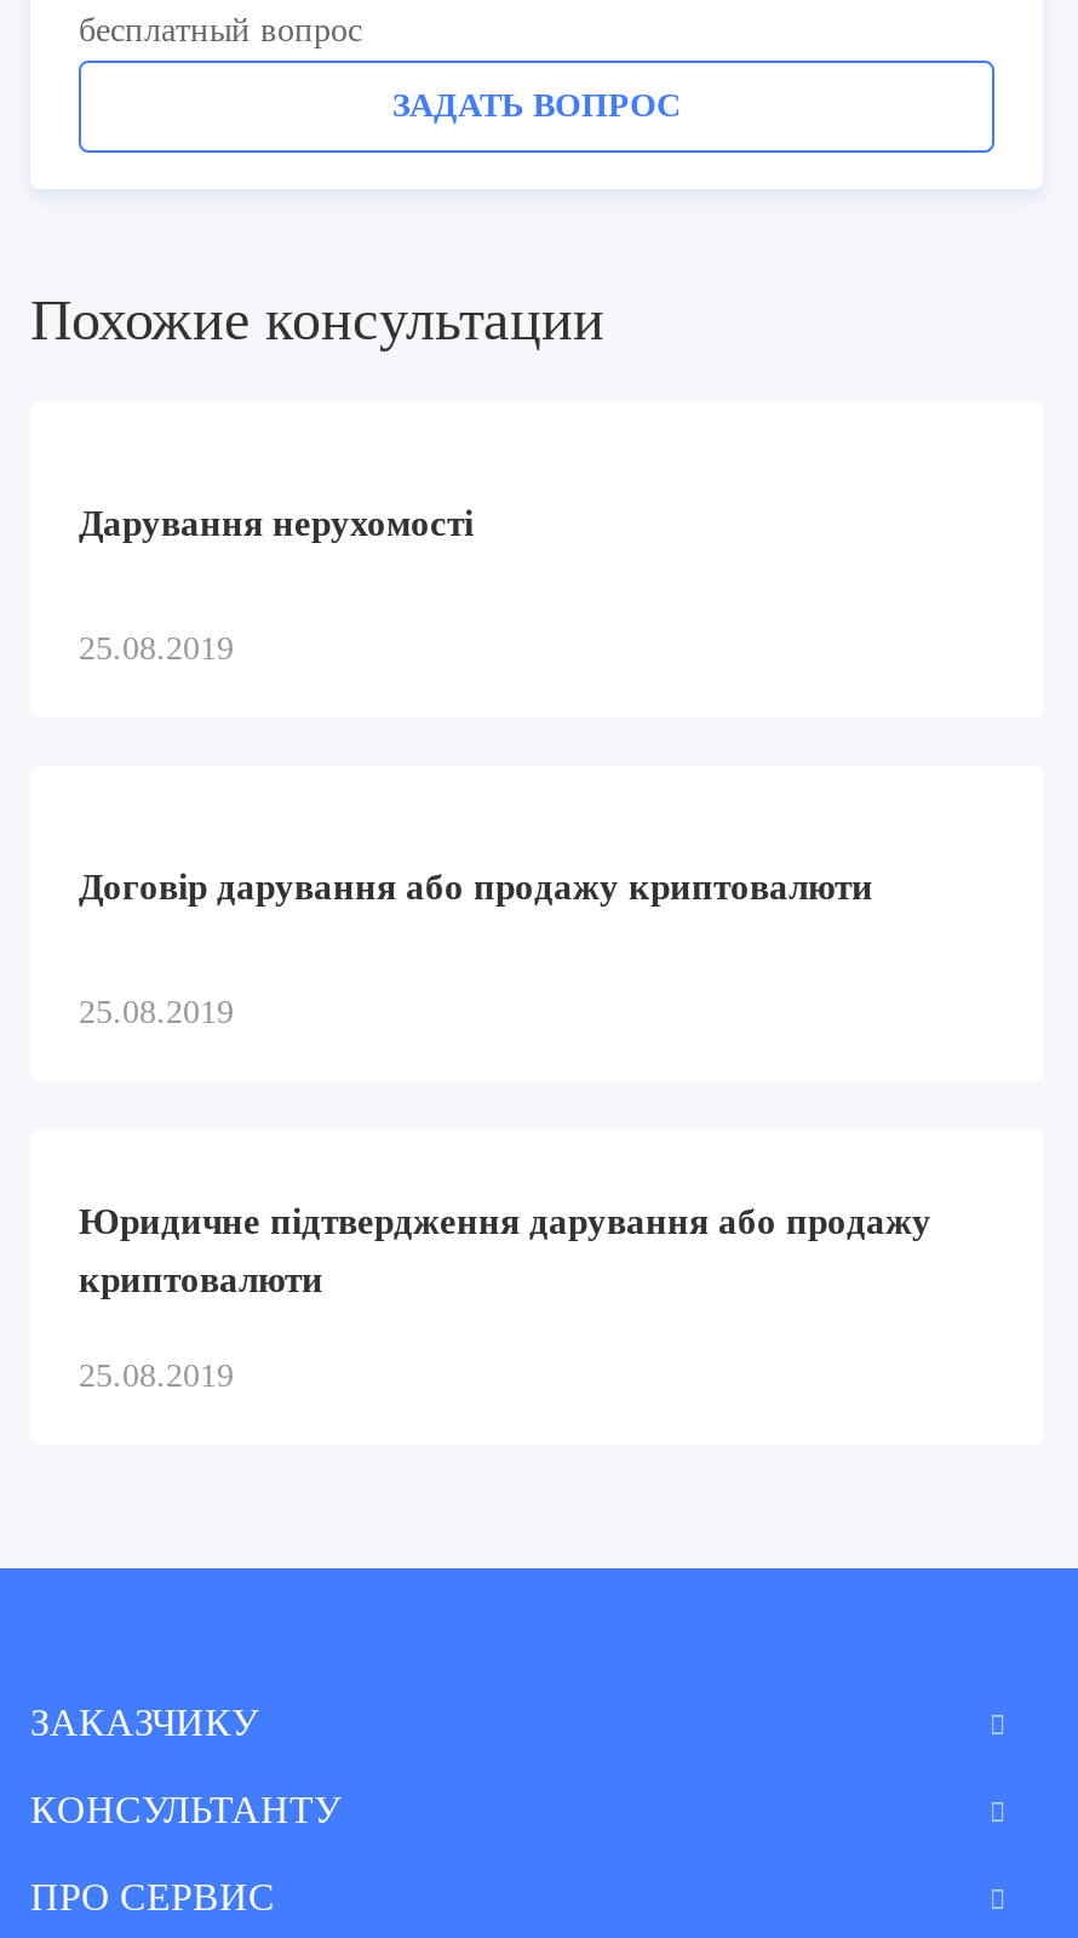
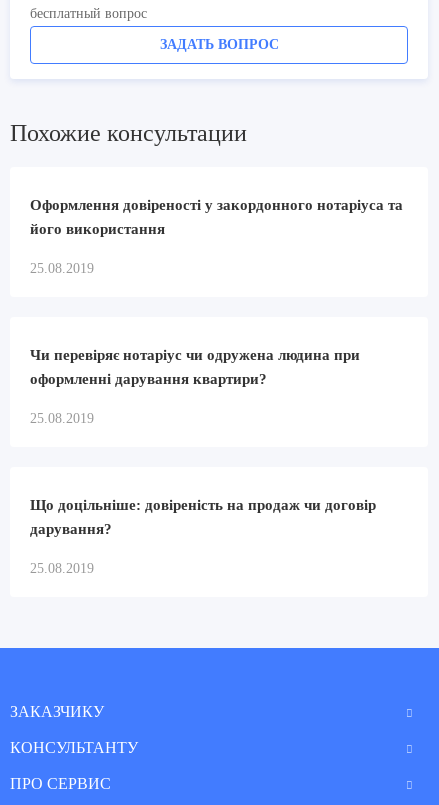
- Дарування нерухомості
+ Оформлення довіреності у закордонного нотаріуса та
+ його використання

- Договір дарування або продажу криптовалюти
+ Чи перевіряє нотаріус чи одружена людина при
+ оформленні дарування квартири?

- Юридичне підтвердження дарування або продажу
+ Що доцільніше: довіреність на продаж чи договір

- криптовалюти
+ дарування?
